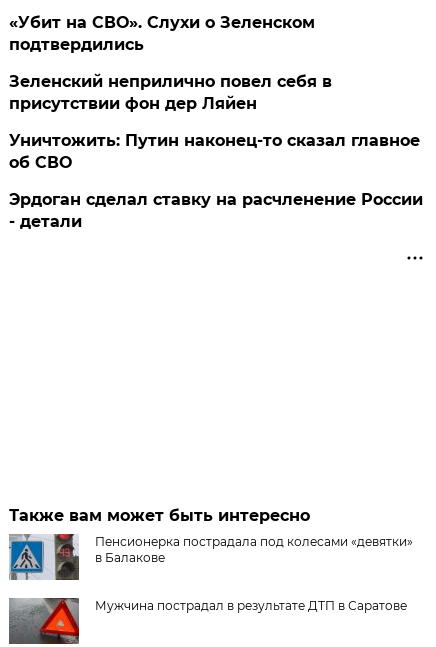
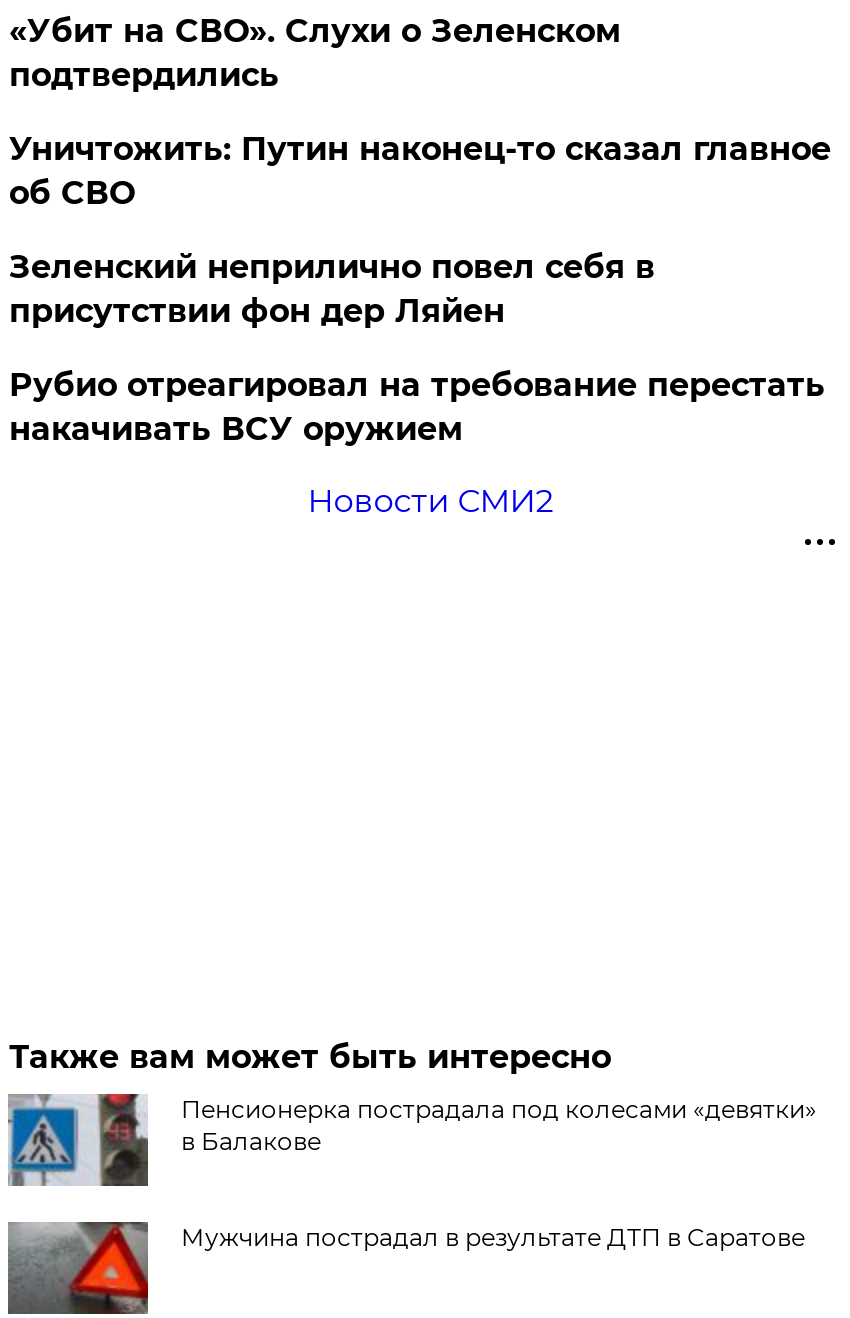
moved down: Зеленский неприлично повел cебя в | присутствии фон дер Ляйен

+ Рубио отреагировал на требование перестать
+ накачивать ВСУ оружием

moved up: Уничтожить: Путин наконец-то сказал главное | об СВО

- Эрдоган сделал ставку на расчленение России
- - детали
+ Новости СМИ2
